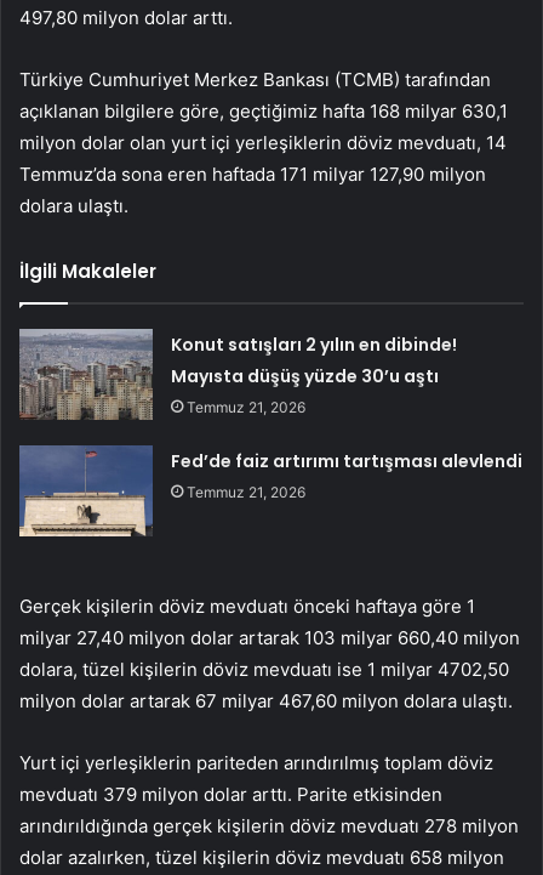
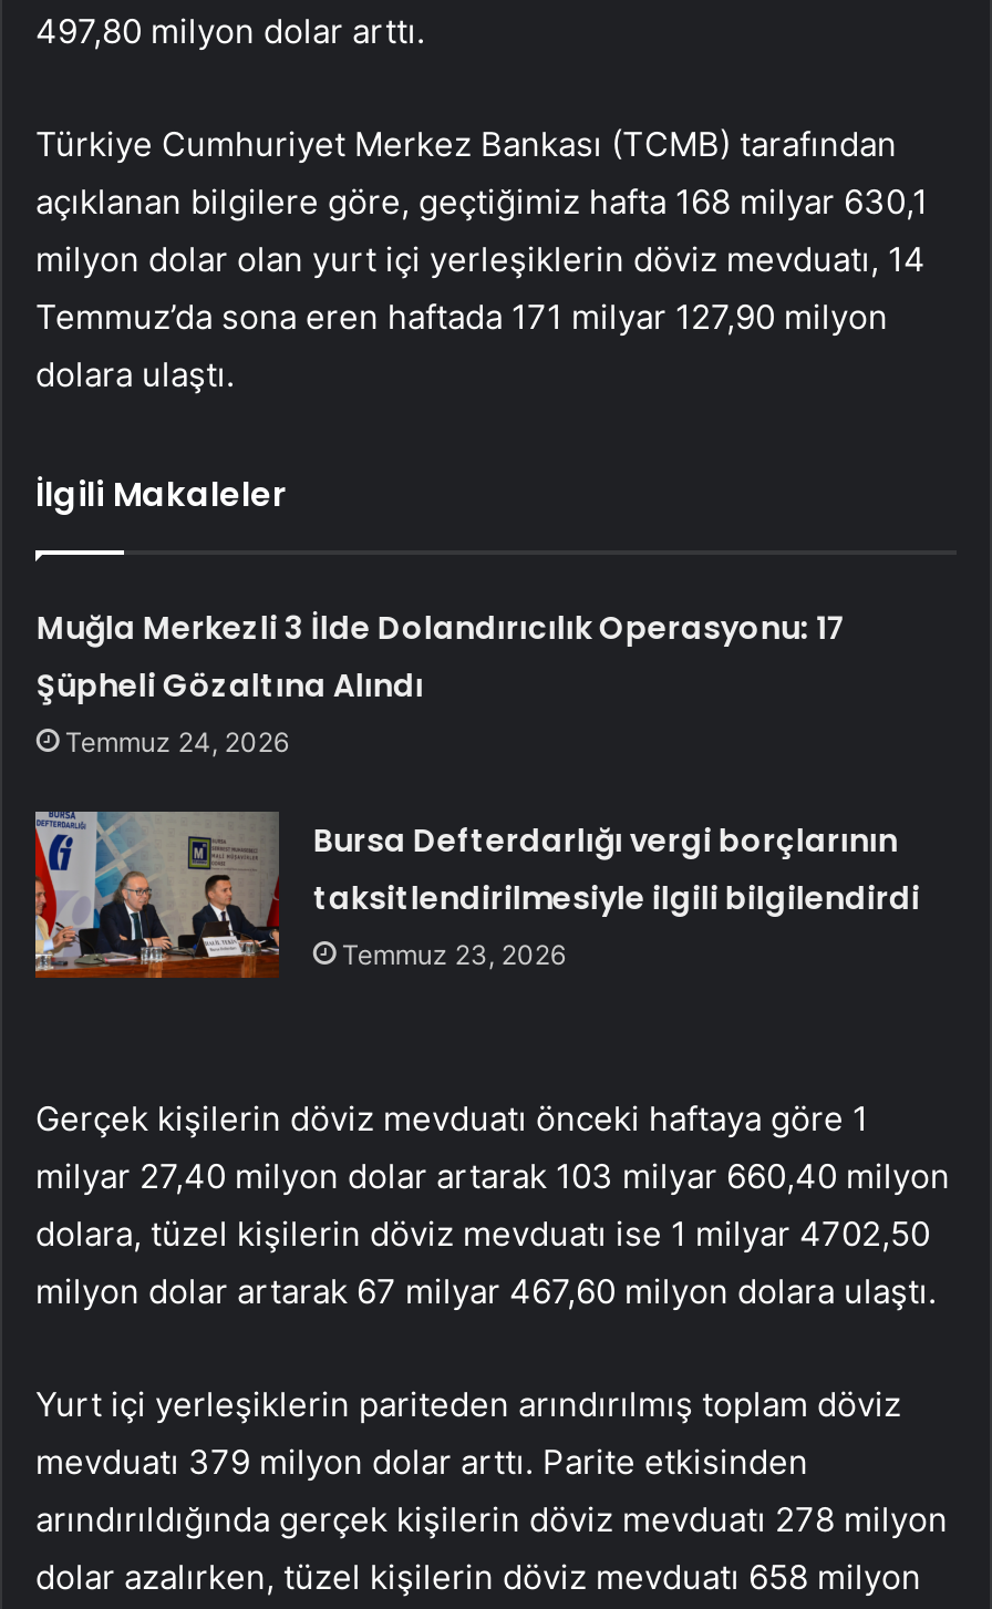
- Konut satışları 2 yılın en dibinde!
- Mayısta düşüş yüzde 30’u aştı
- Temmuz 21, 2026
+ Muğla Merkezli 3 İlde Dolandırıcılık Operasyonu: 17
+ Şüpheli Gözaltına Alındı
+ Temmuz 24, 2026

- [image]
- Fed’de faiz artırımı tartışması alevlendi
- Temmuz 21, 2026
+ [image]
+ Bursa Defterdarlığı vergi borçlarının
+ taksitlendirilmesiyle ilgili bilgilendirdi
+ Temmuz 23, 2026
